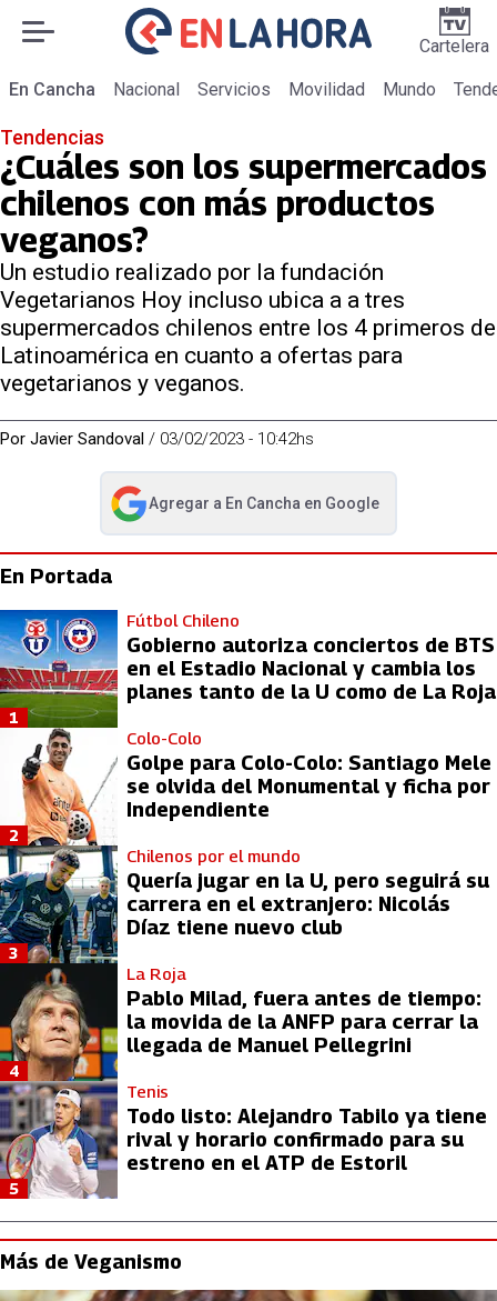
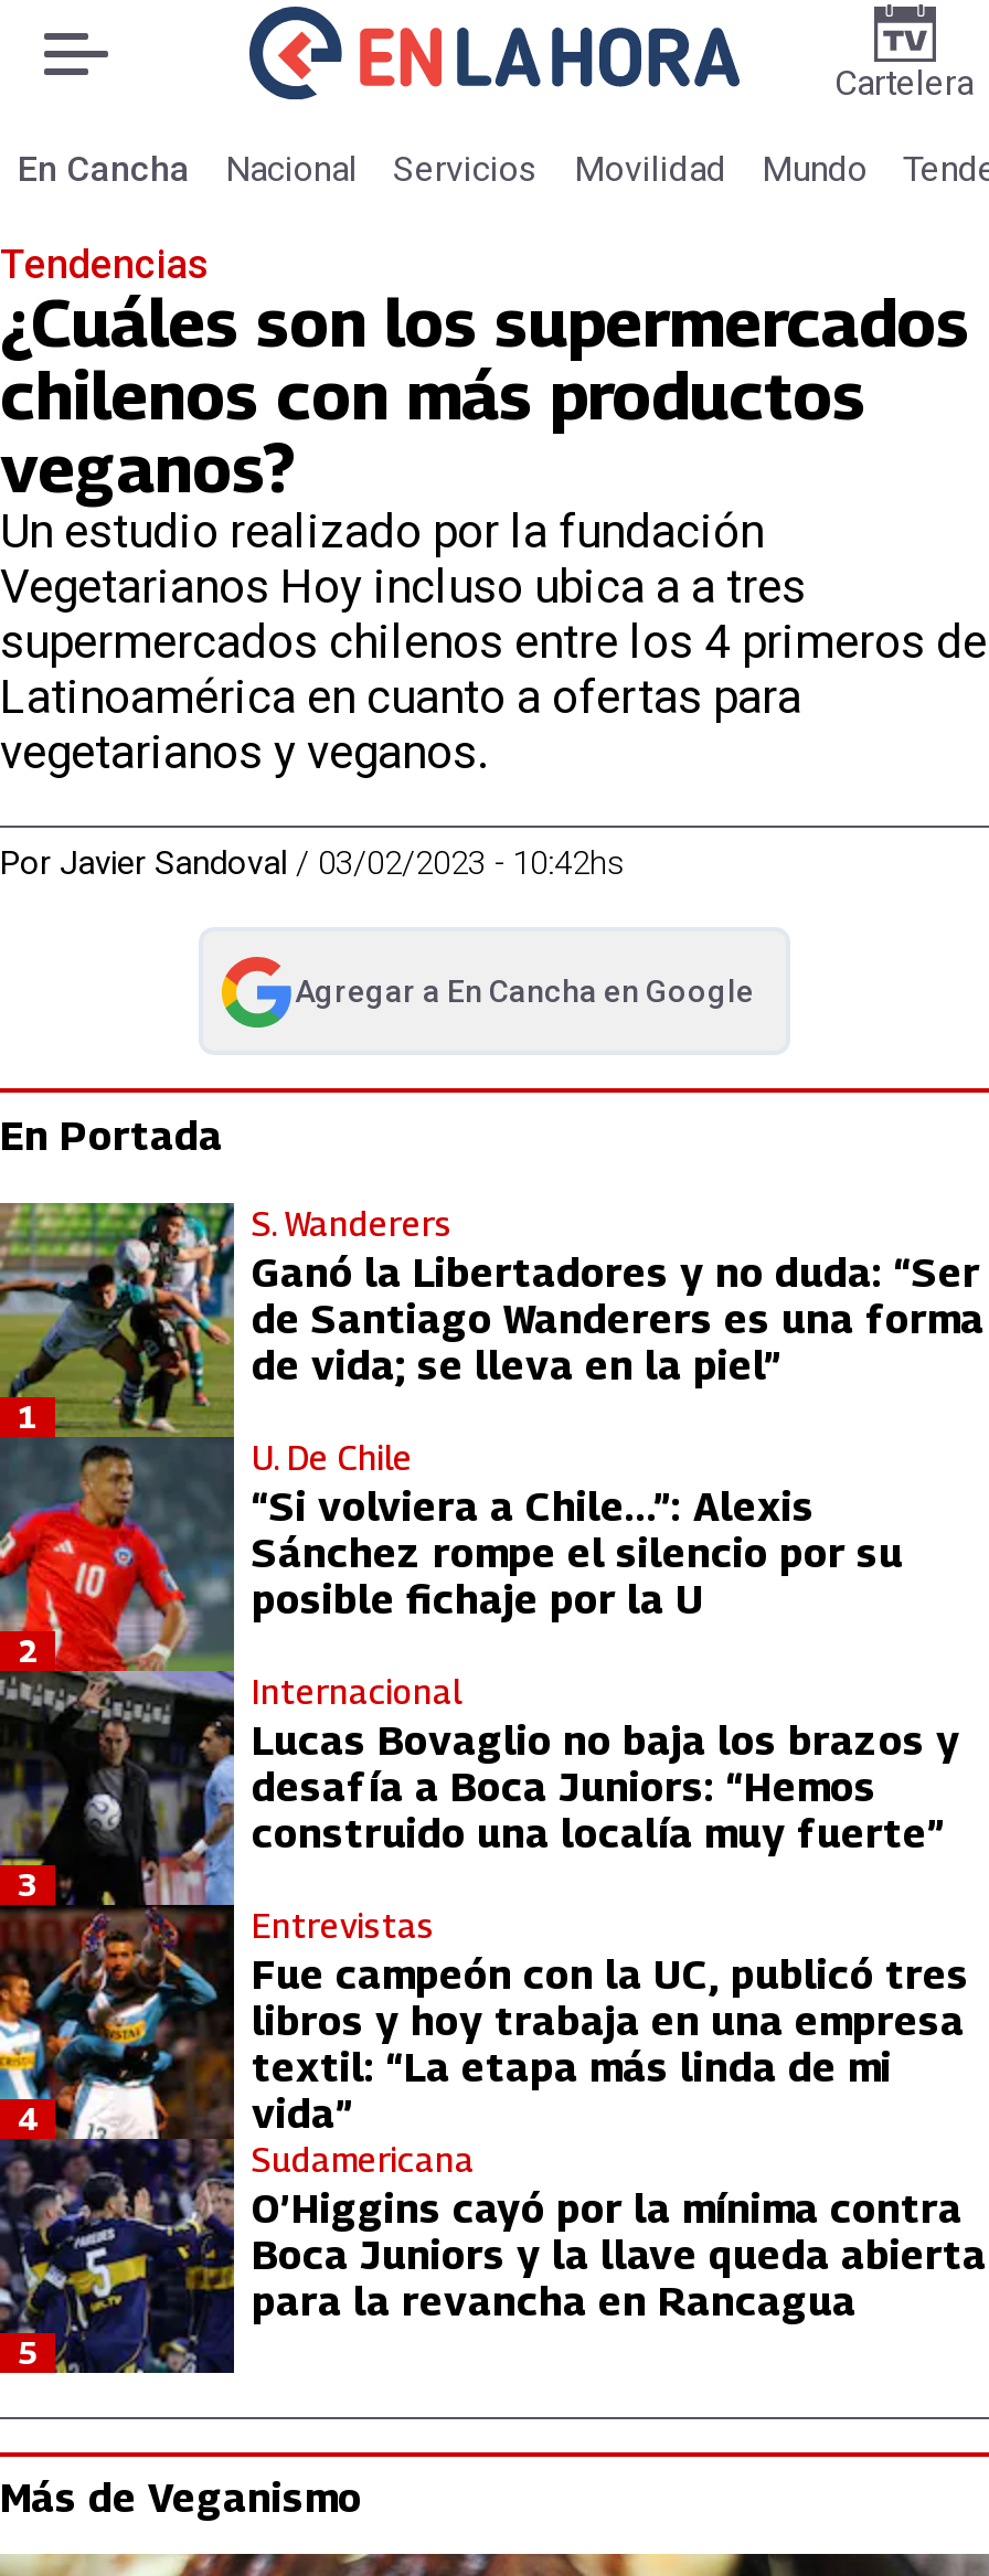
- [image]
- Fútbol Chileno
- Gobierno autoriza conciertos de BTS
- en el Estadio Nacional y cambia los
- planes tanto de la U como de La Roja
+ [image]
+ S. Wanderers
+ Ganó la Libertadores y no duda: “Ser
+ de Santiago Wanderers es una forma
+ de vida; se lleva en la piel”

- Colo-Colo
- Golpe para Colo-Colo: Santiago Mele
- se olvida del Monumental y ficha por
- Independiente
+ U. De Chile
+ “Si volviera a Chile...”: Alexis
+ Sánchez rompe el silencio por su
+ posible fichaje por la U

- Chilenos por el mundo
- Quería jugar en la U, pero seguirá su
- carrera en el extranjero: Nicolás
- Díaz tiene nuevo club
+ Internacional
+ Lucas Bovaglio no baja los brazos y
+ desafía a Boca Juniors: “Hemos
+ construido una localía muy fuerte”

- La Roja
- Pablo Milad, fuera antes de tiempo:
- la movida de la ANFP para cerrar la
- llegada de Manuel Pellegrini
+ Entrevistas
+ Fue campeón con la UC, publicó tres
+ libros y hoy trabaja en una empresa
+ textil: “La etapa más linda de mi
+ vida”

- Tenis
- Todo listo: Alejandro Tabilo ya tiene
- rival y horario confirmado para su
- estreno en el ATP de Estoril
+ Sudamericana
+ O’Higgins cayó por la mínima contra
+ Boca Juniors y la llave queda abierta
+ para la revancha en Rancagua
